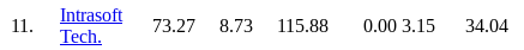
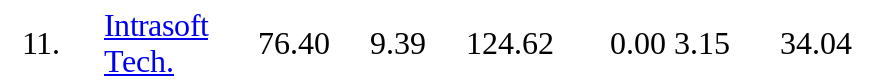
- 73.27
+ 76.40

- 8.73
+ 9.39

- 115.88
+ 124.62
